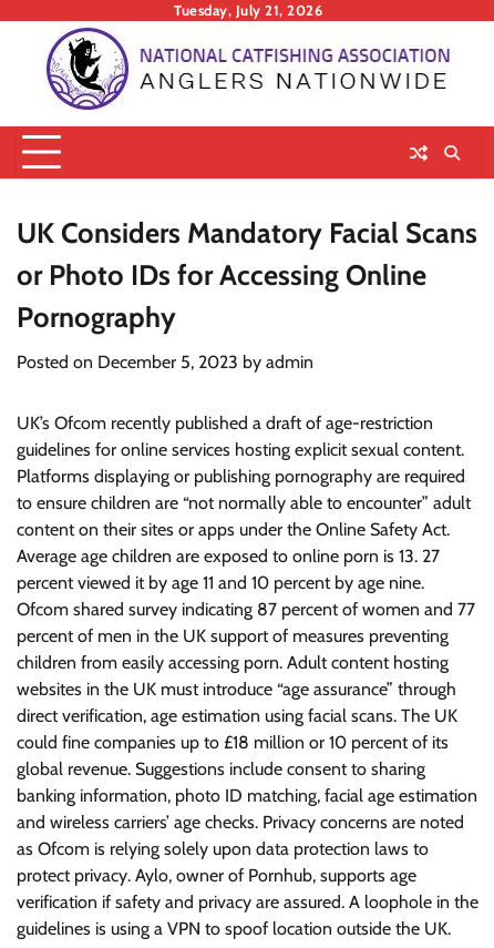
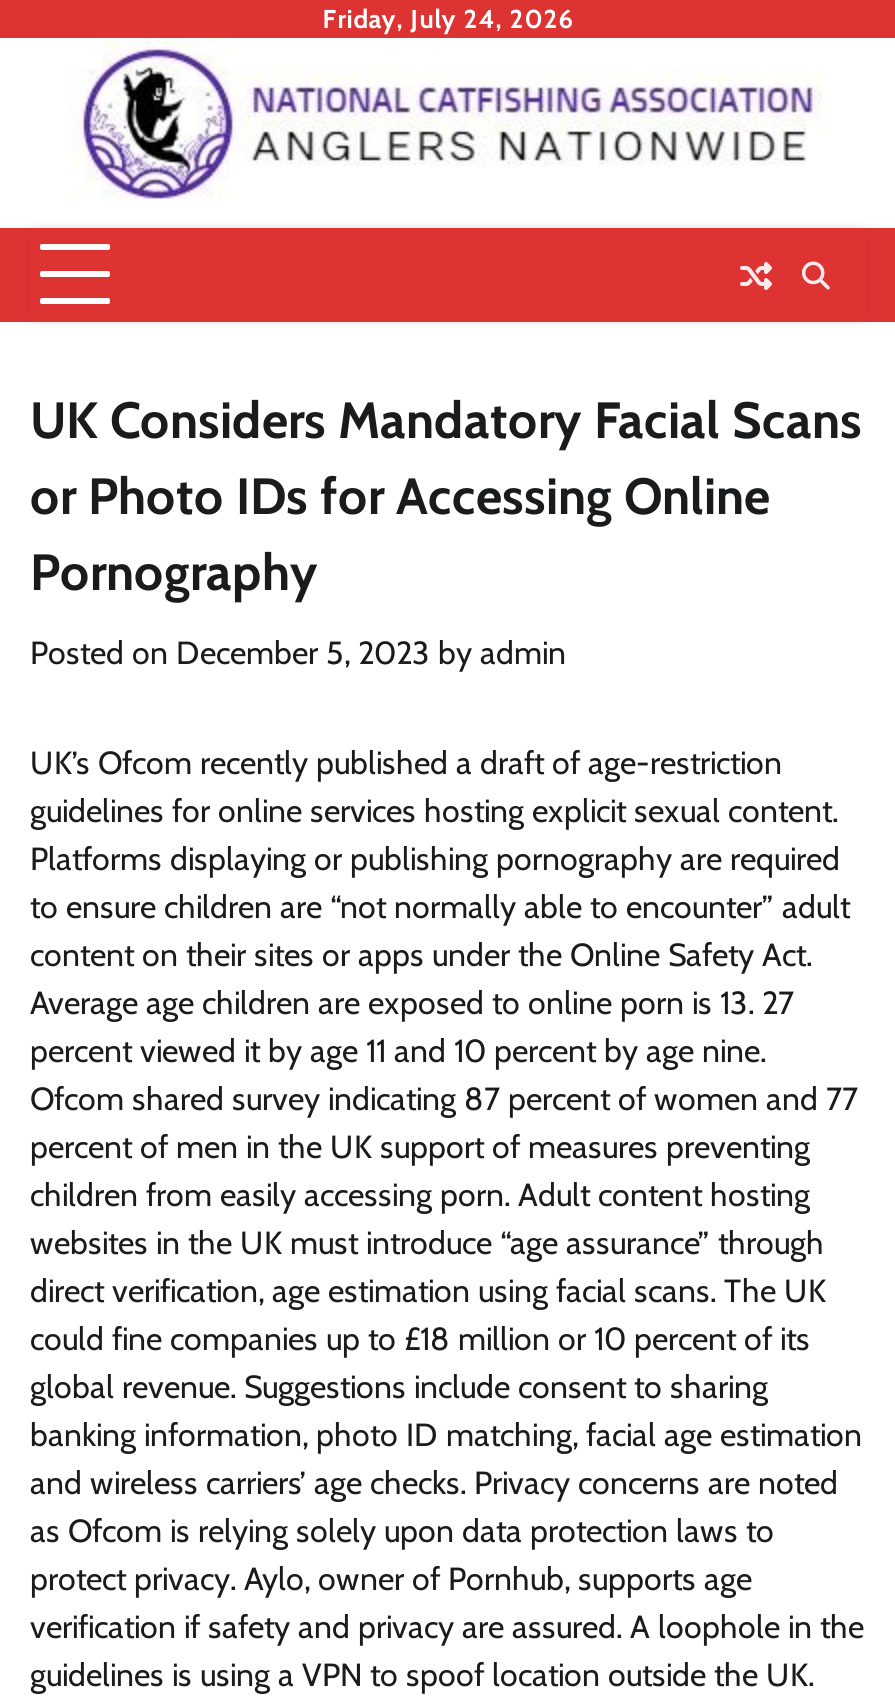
- Tuesday, July 21, 2026
+ Friday, July 24, 2026
